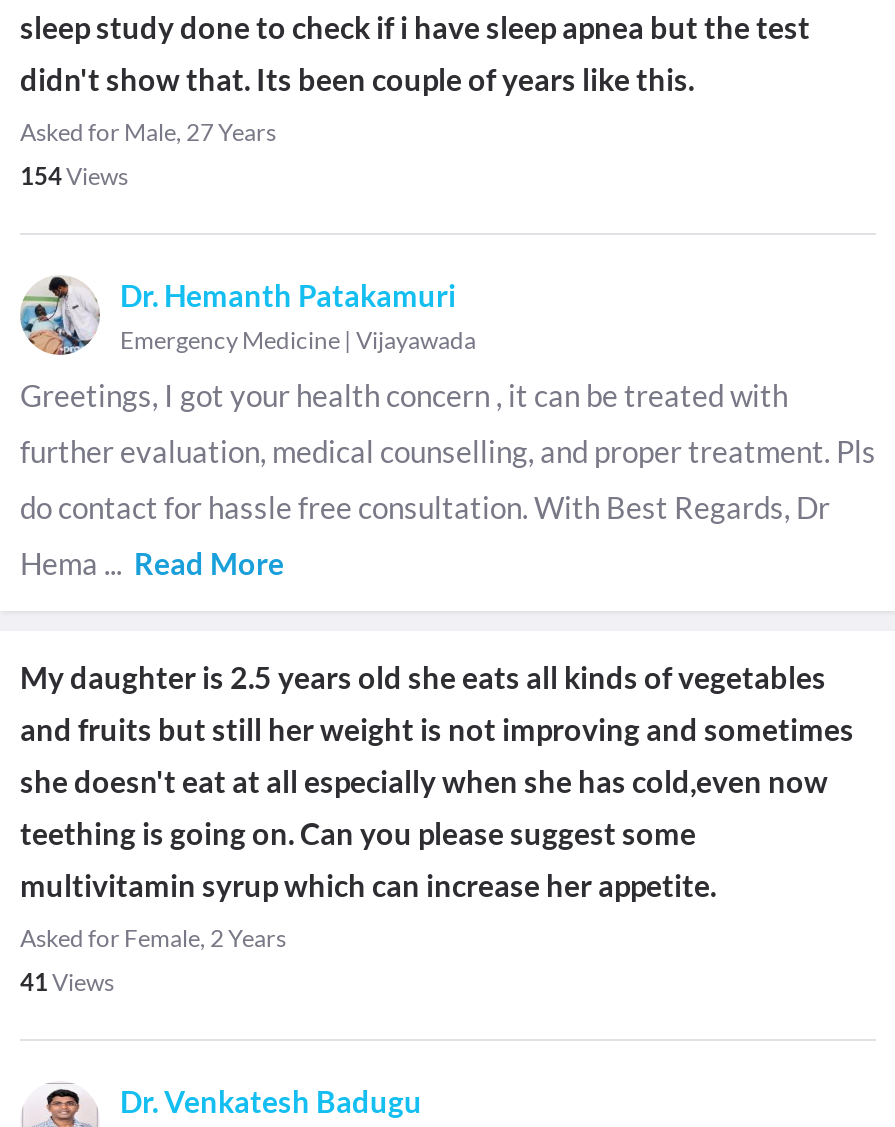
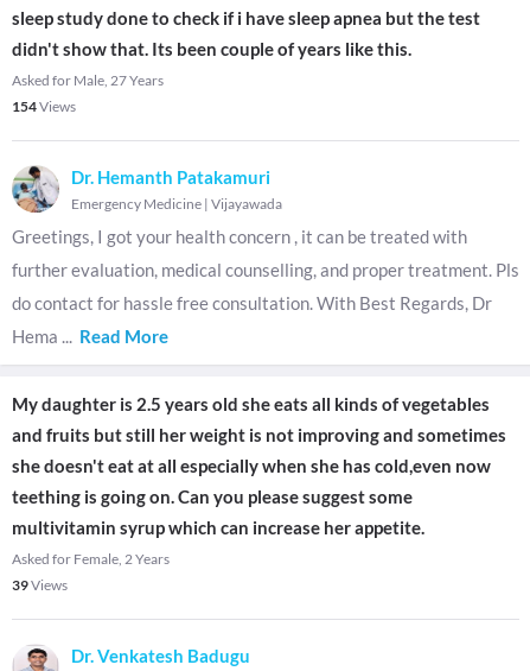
- 41Views
+ 39Views
